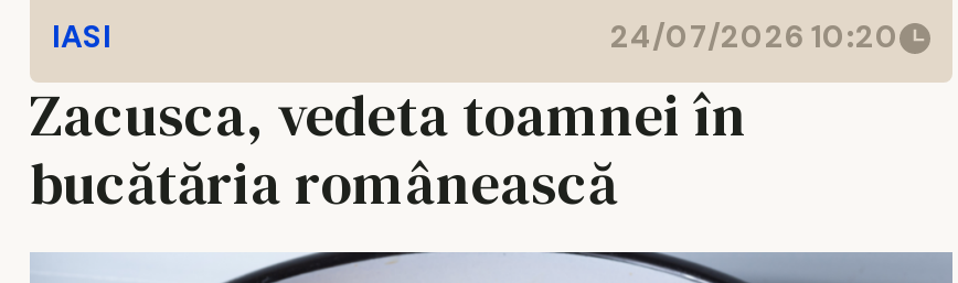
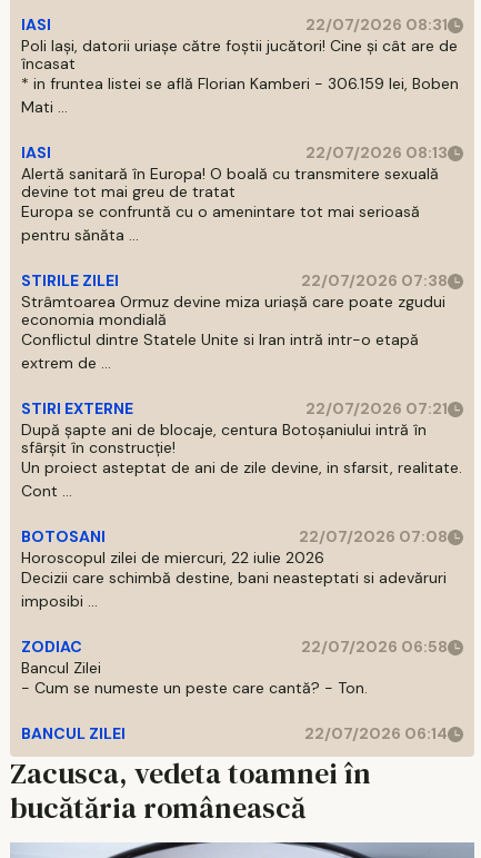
- 24/07/2026 10:20
+ 22/07/2026 08:31
+ Poli Iași, datorii uriașe către foștii jucători! Cine și cât are de
+ încasat
+ * in fruntea listei se află Florian Kamberi - 306.159 lei, Boben
+ Mati ...
+ IASI
+ 22/07/2026 08:13
+ Alertă sanitară în Europa! O boală cu transmitere sexuală
+ devine tot mai greu de tratat
+ Europa se confruntă cu o amenintare tot mai serioasă
+ pentru sănăta ...
+ STIRILE ZILEI
+ 22/07/2026 07:38
+ Strâmtoarea Ormuz devine miza uriașă care poate zgudui
+ economia mondială
+ Conflictul dintre Statele Unite si Iran intră intr-o etapă
+ extrem de ...
+ STIRI EXTERNE
+ 22/07/2026 07:21
+ După șapte ani de blocaje, centura Botoșaniului intră în
+ sfârșit în construcție!
+ Un proiect asteptat de ani de zile devine, in sfarsit, realitate.
+ Cont ...
+ BOTOSANI
+ 22/07/2026 07:08
+ Horoscopul zilei de miercuri, 22 iulie 2026
+ Decizii care schimbă destine, bani neasteptati si adevăruri
+ imposibi ...
+ ZODIAC
+ 22/07/2026 06:58
+ Bancul Zilei
+ - Cum se numeste un peste care cantă? - Ton.
+ BANCUL ZILEI
+ 22/07/2026 06:14
